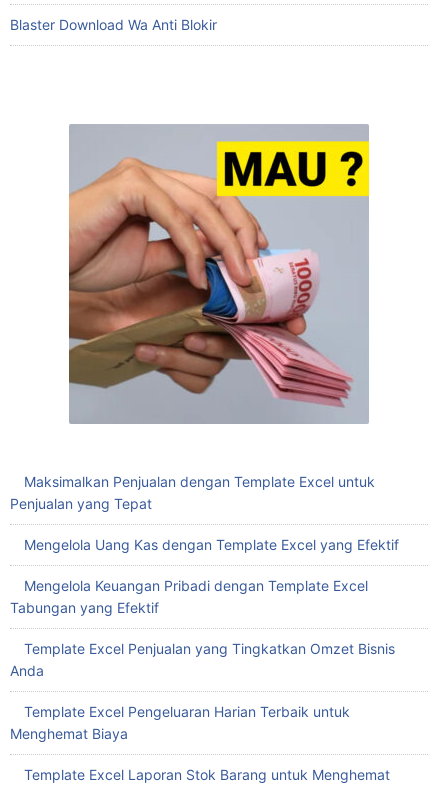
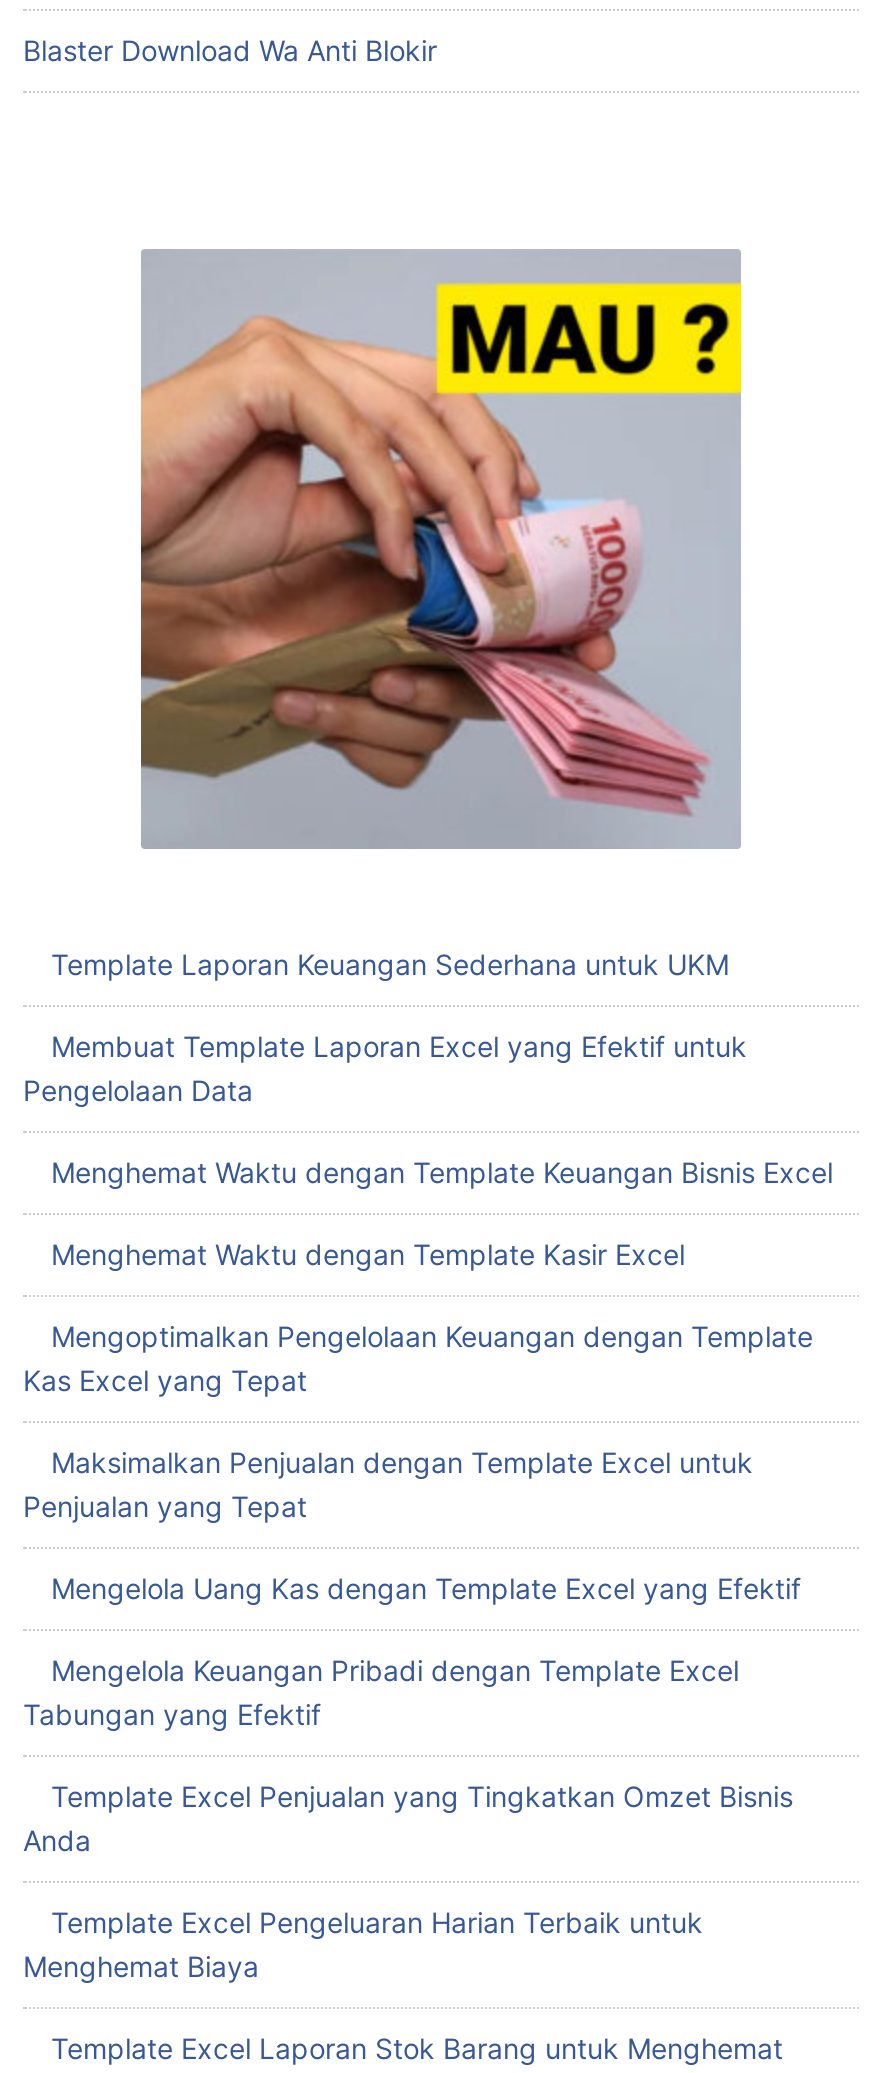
+ Template Laporan Keuangan Sederhana untuk UKM
+ Membuat Template Laporan Excel yang Efektif untuk
+ Pengelolaan Data
+ Menghemat Waktu dengan Template Keuangan Bisnis Excel
+ Menghemat Waktu dengan Template Kasir Excel
+ Mengoptimalkan Pengelolaan Keuangan dengan Template
+ Kas Excel yang Tepat
